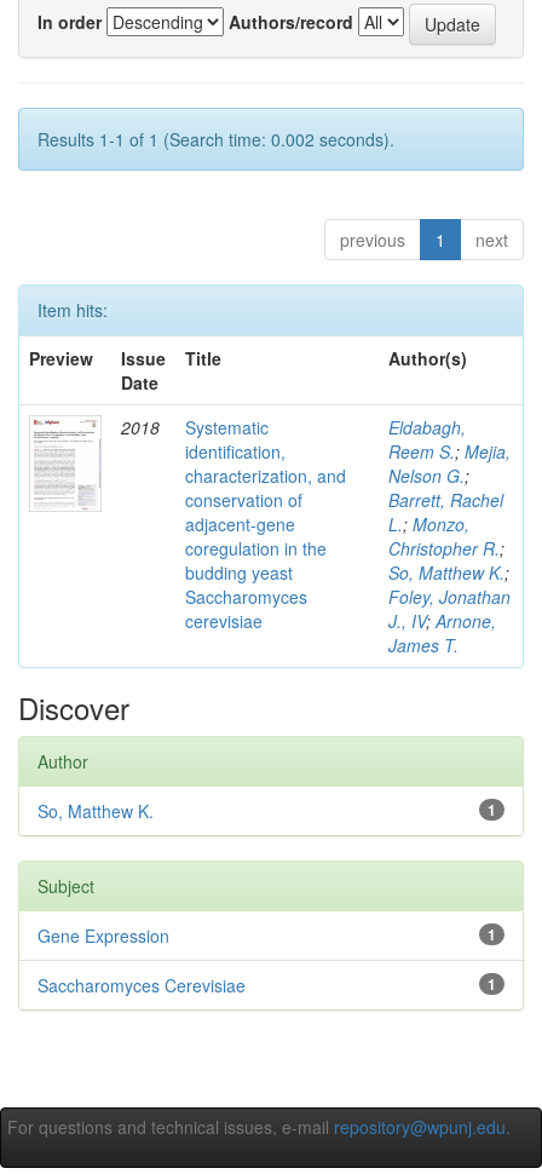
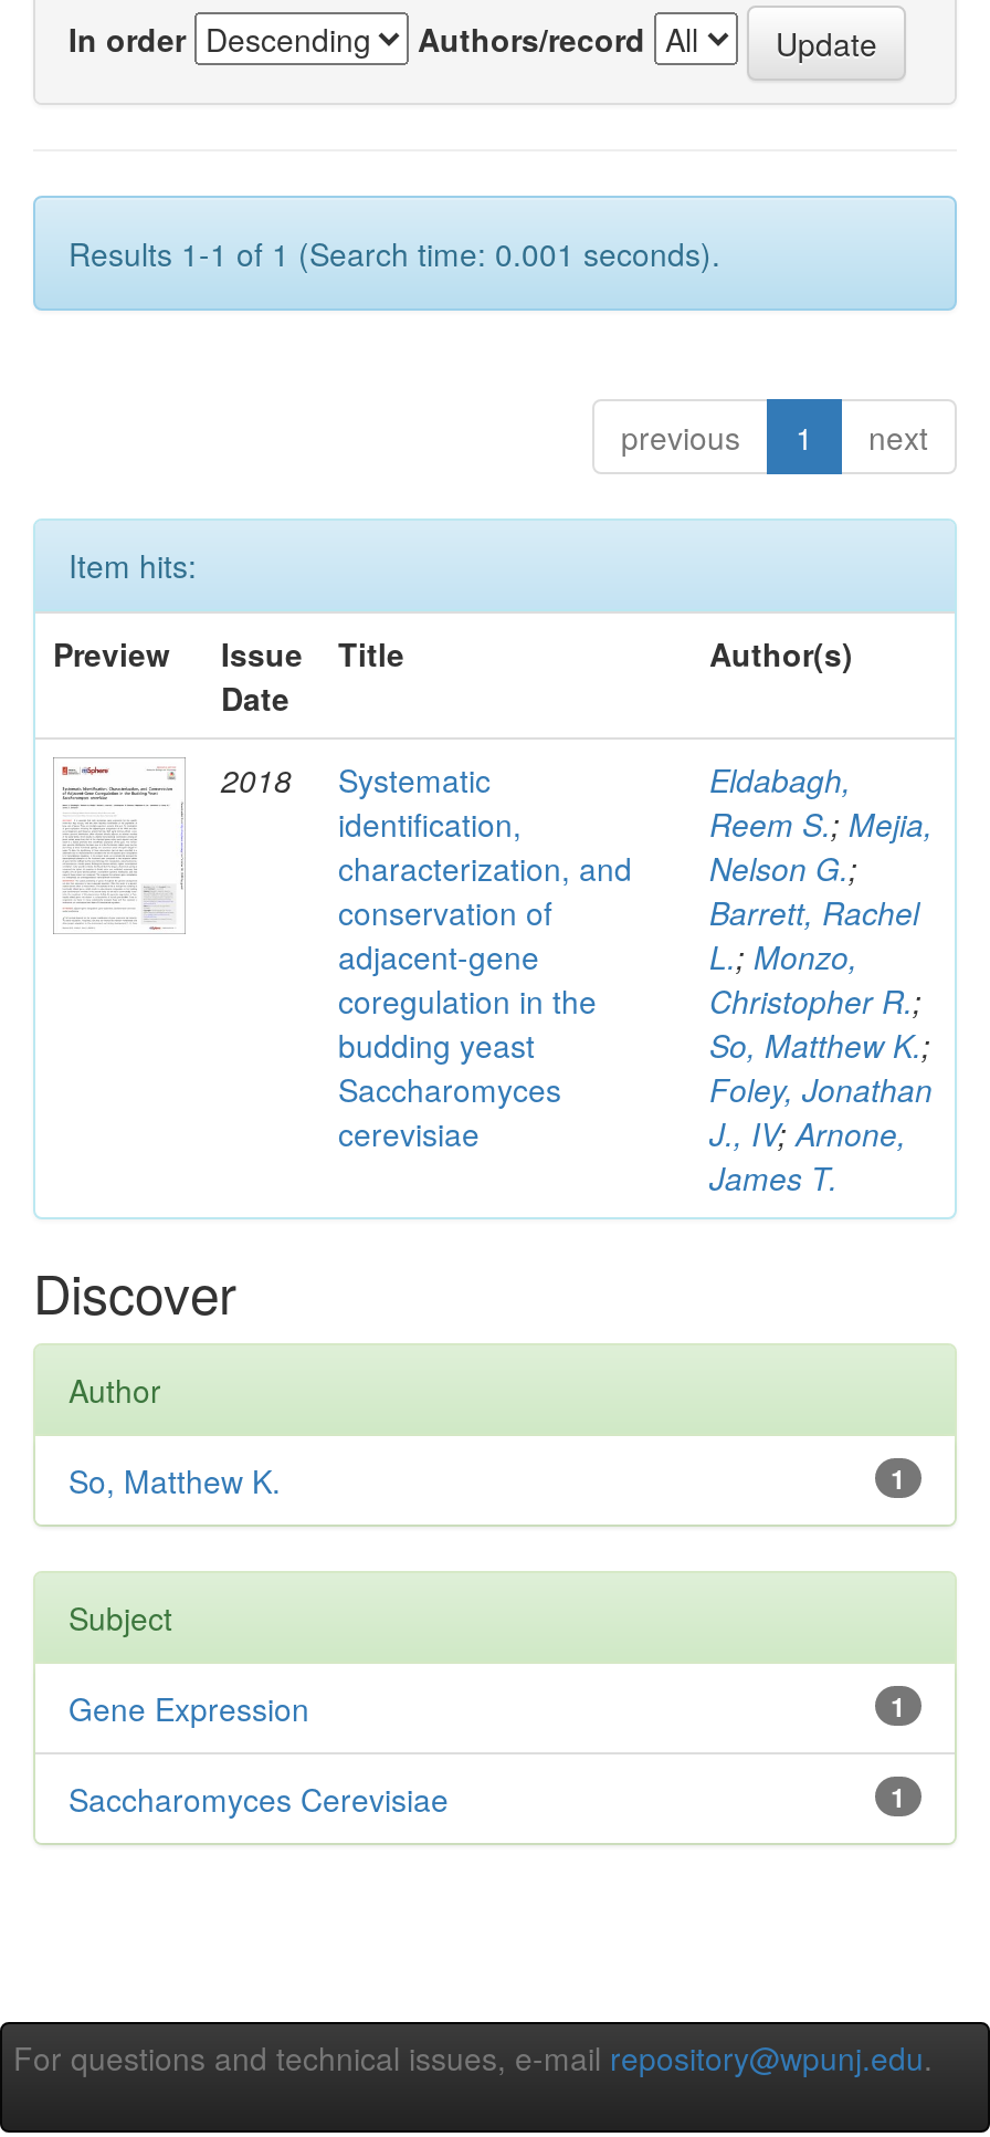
- Results 1-1 of 1 (Search time: 0.002 seconds).
+ Results 1-1 of 1 (Search time: 0.001 seconds).
